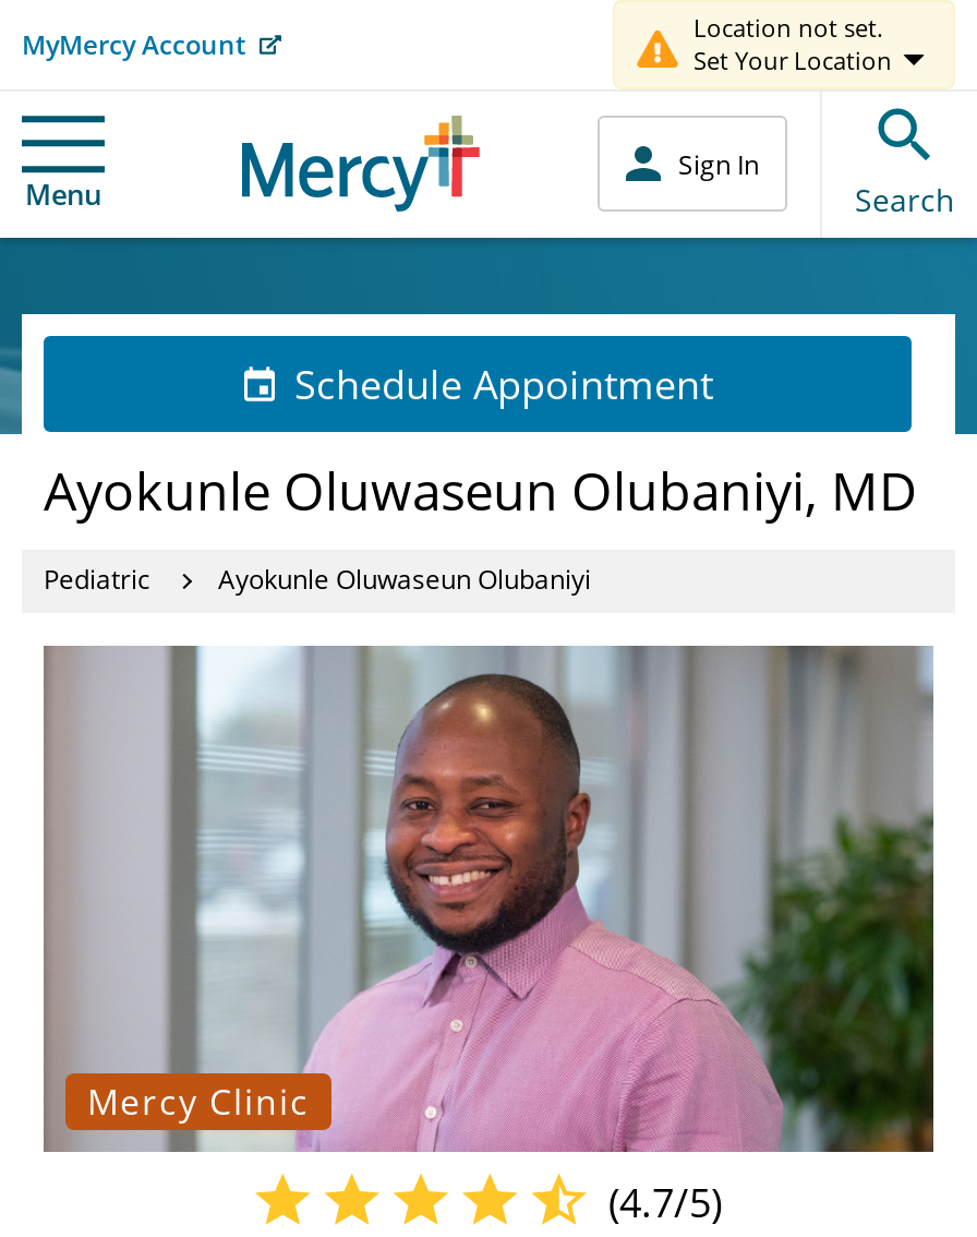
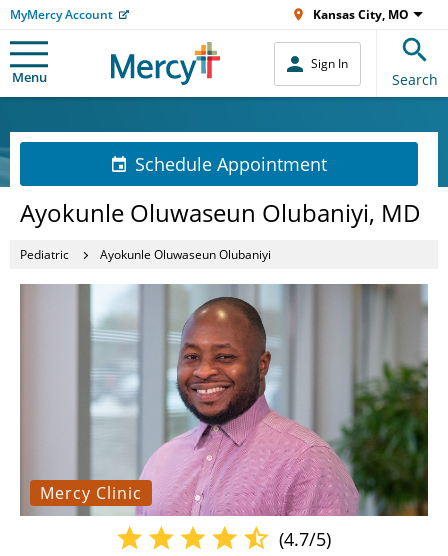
- Location not set.
- Set Your Location
+ Kansas City, MO
